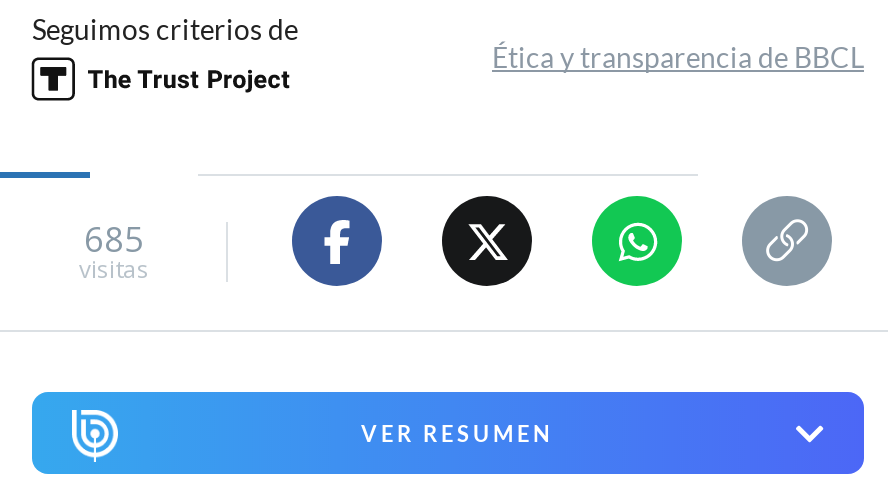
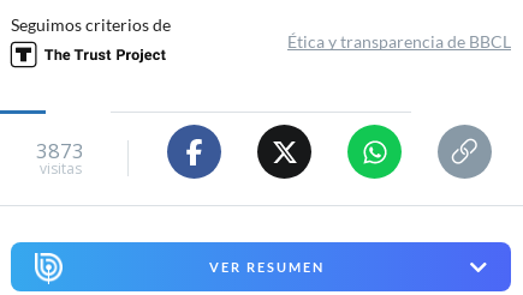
- 685
+ 3873
